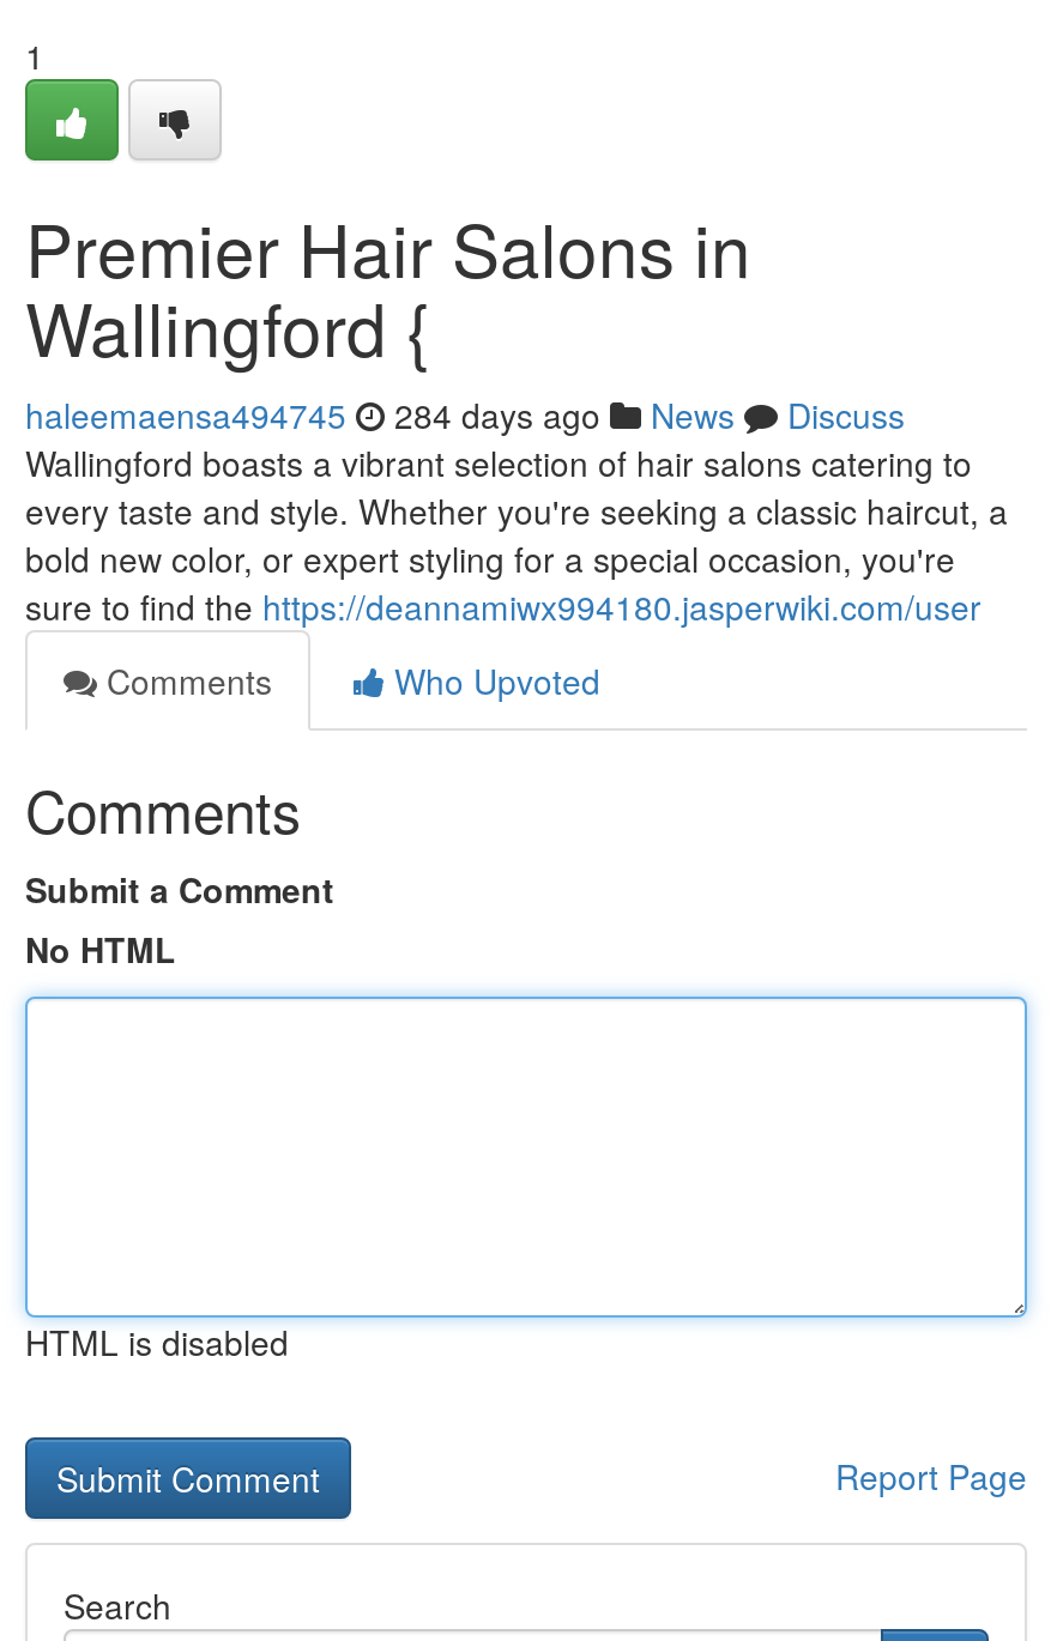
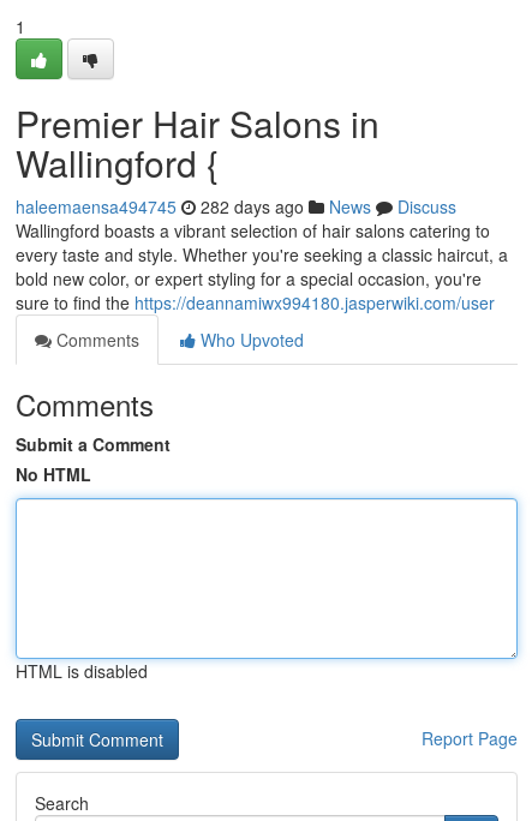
- haleemaensa494745 284 days ago News Discuss
+ haleemaensa494745 282 days ago News Discuss
